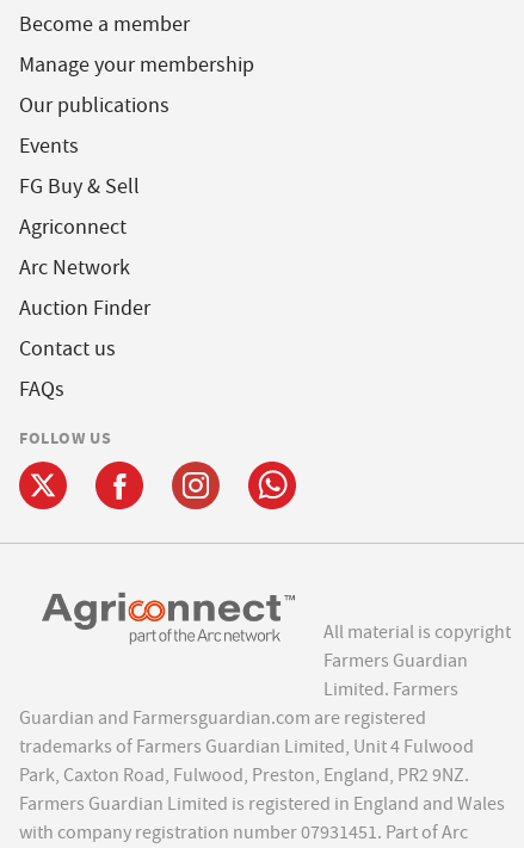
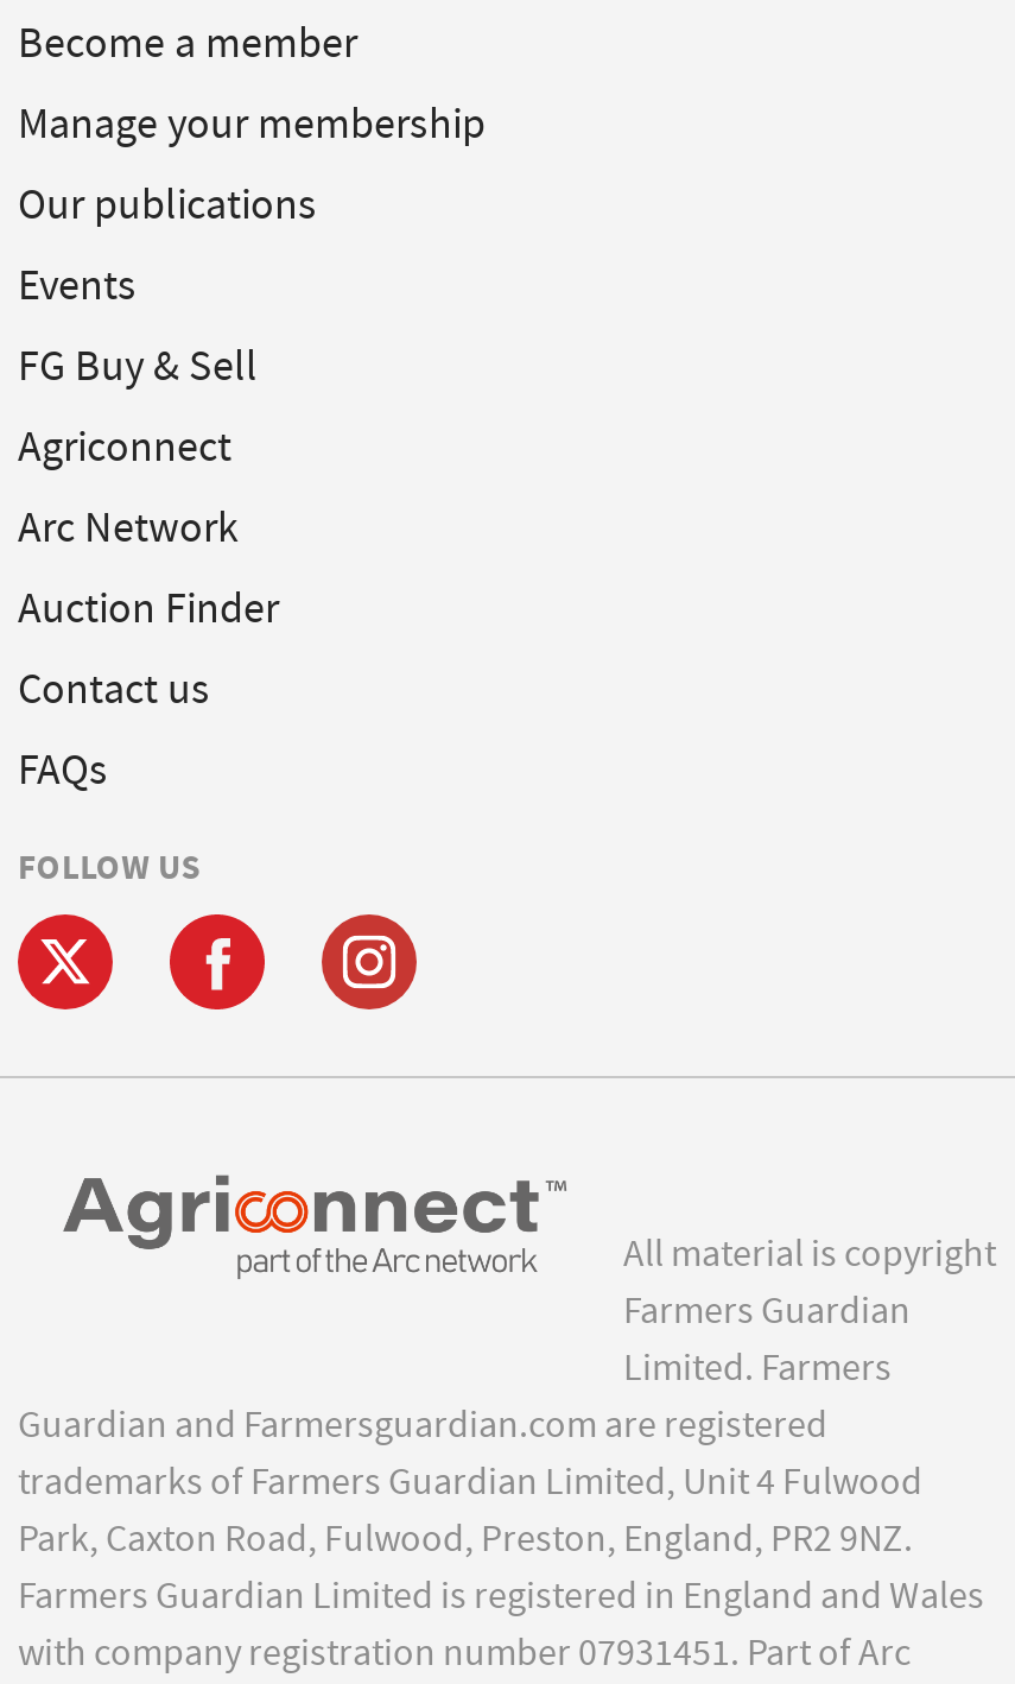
- [image]
